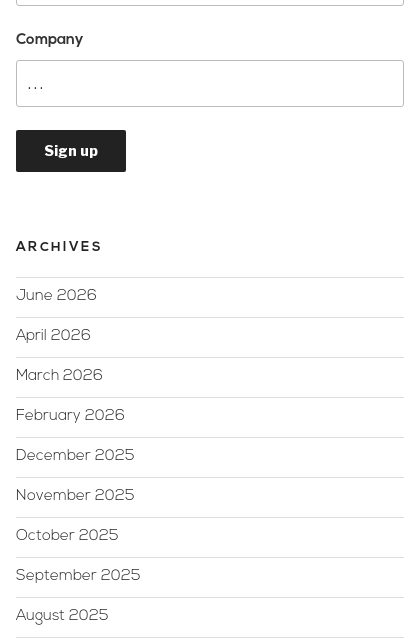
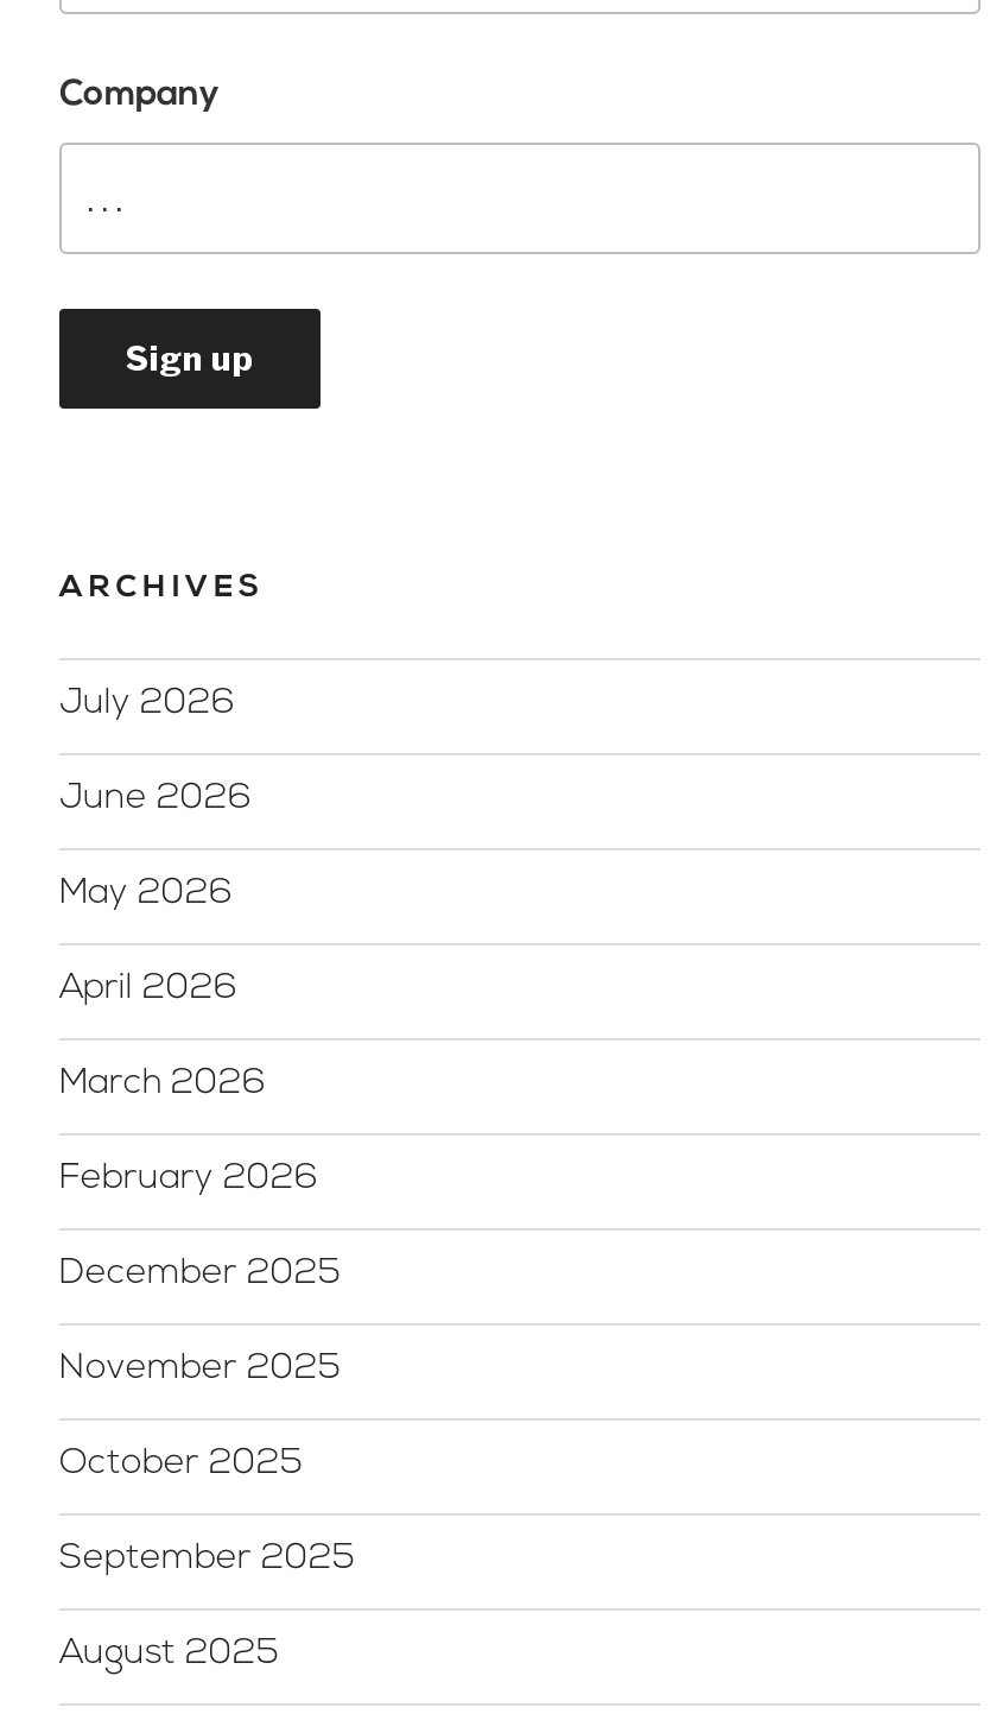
+ July 2026

+ May 2026
